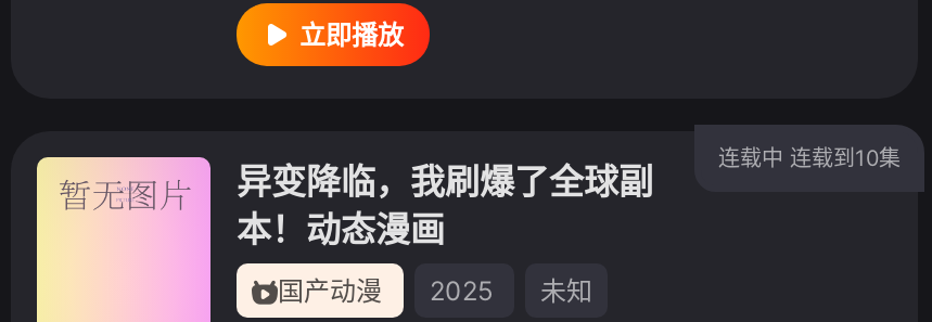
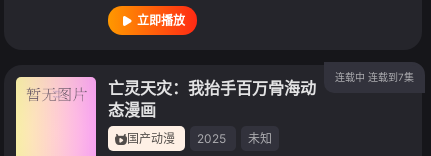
- 连载中 连载到10集
- 异变降临，我刷爆了全球副
- 本！动态漫画
+ 连载中 连载到7集
+ 亡灵天灾：我抬手百万骨海动
+ 态漫画
